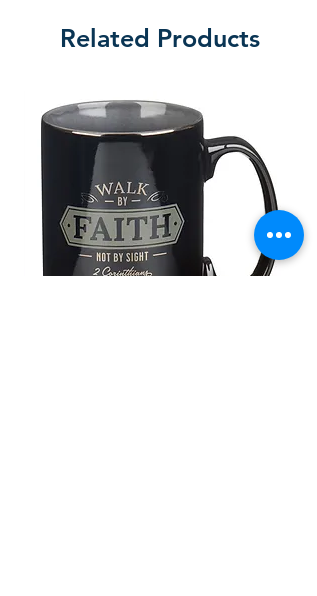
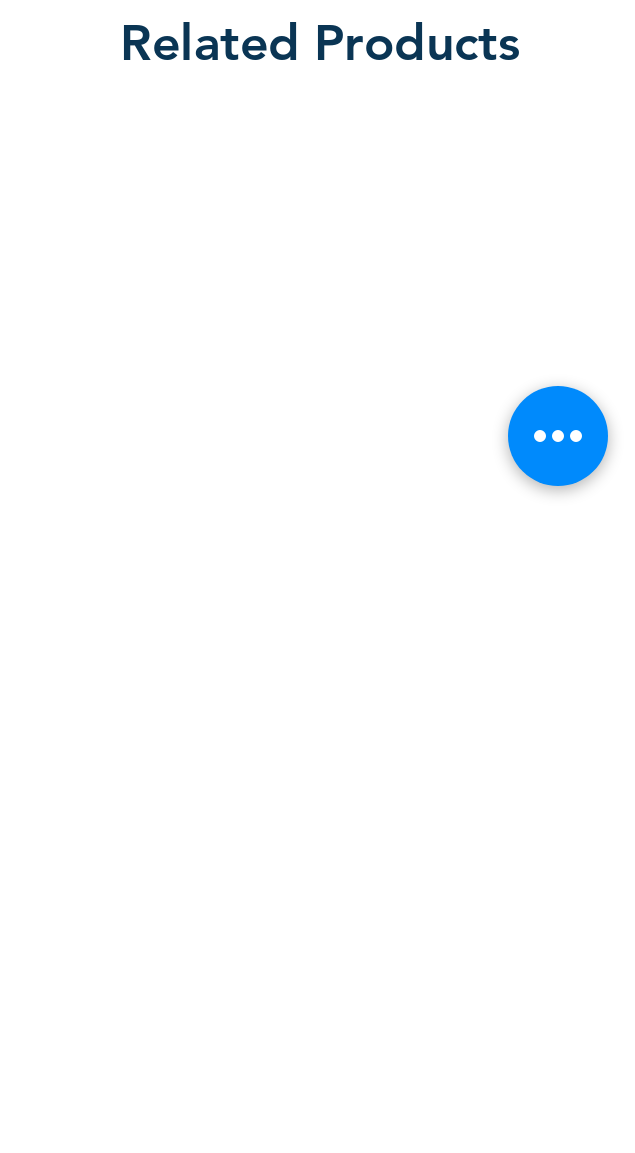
- [image]
